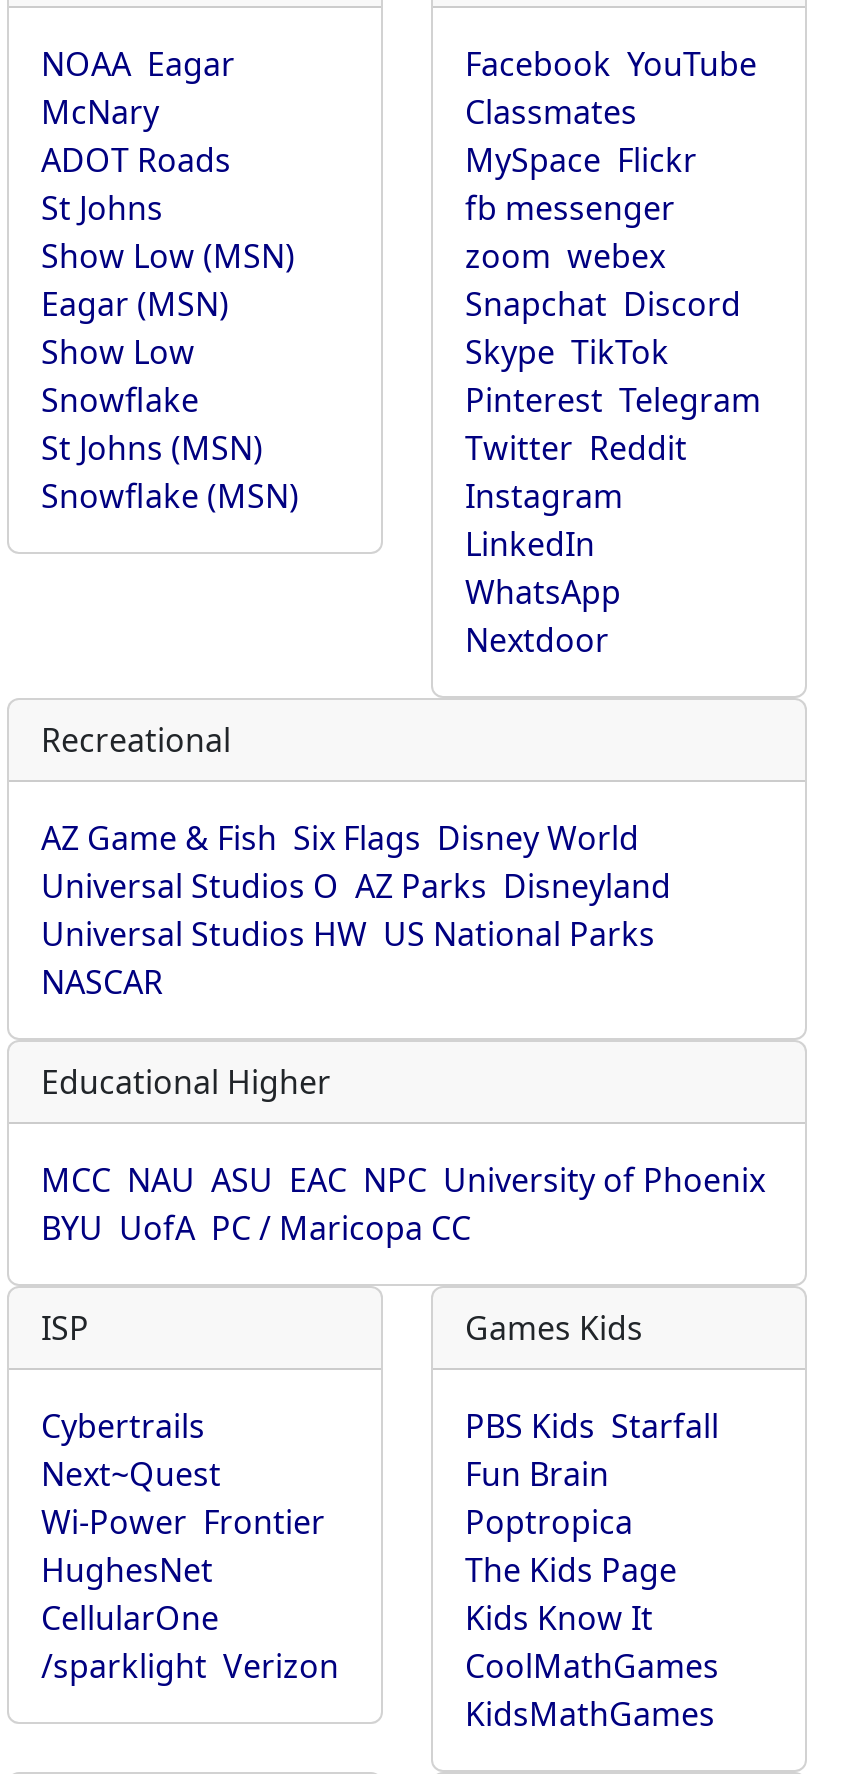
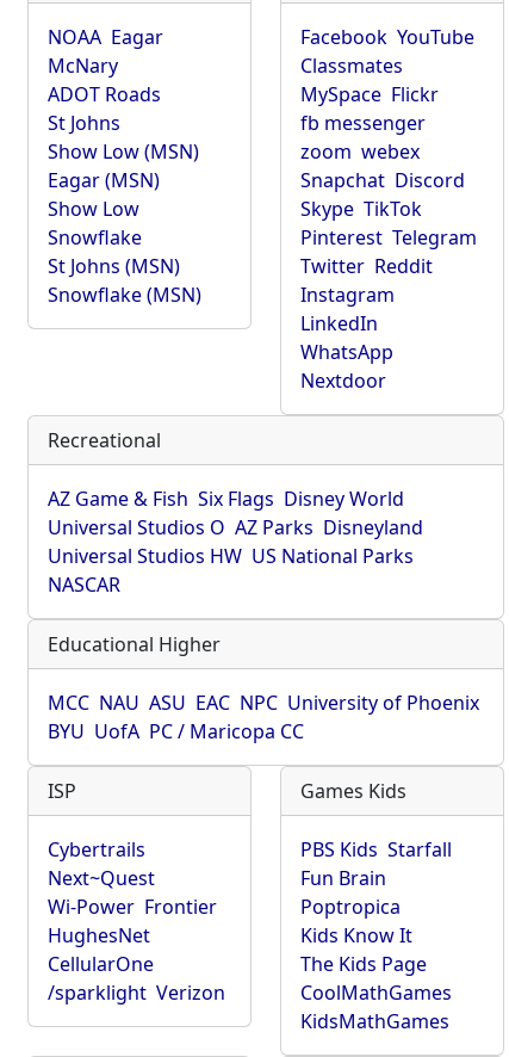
moved down: The Kids Page

moved up: Kids Know It
